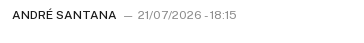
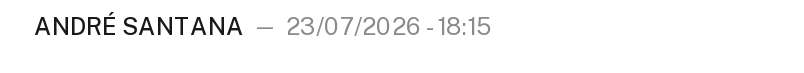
- ANDRÉ SANTANA 21/07/2026 - 18:15
+ ANDRÉ SANTANA 23/07/2026 - 18:15
